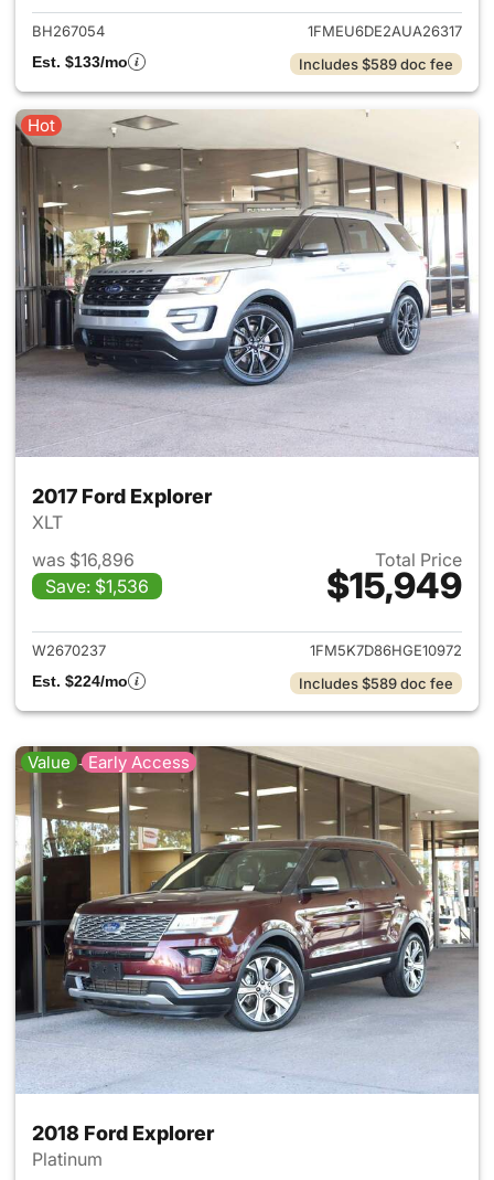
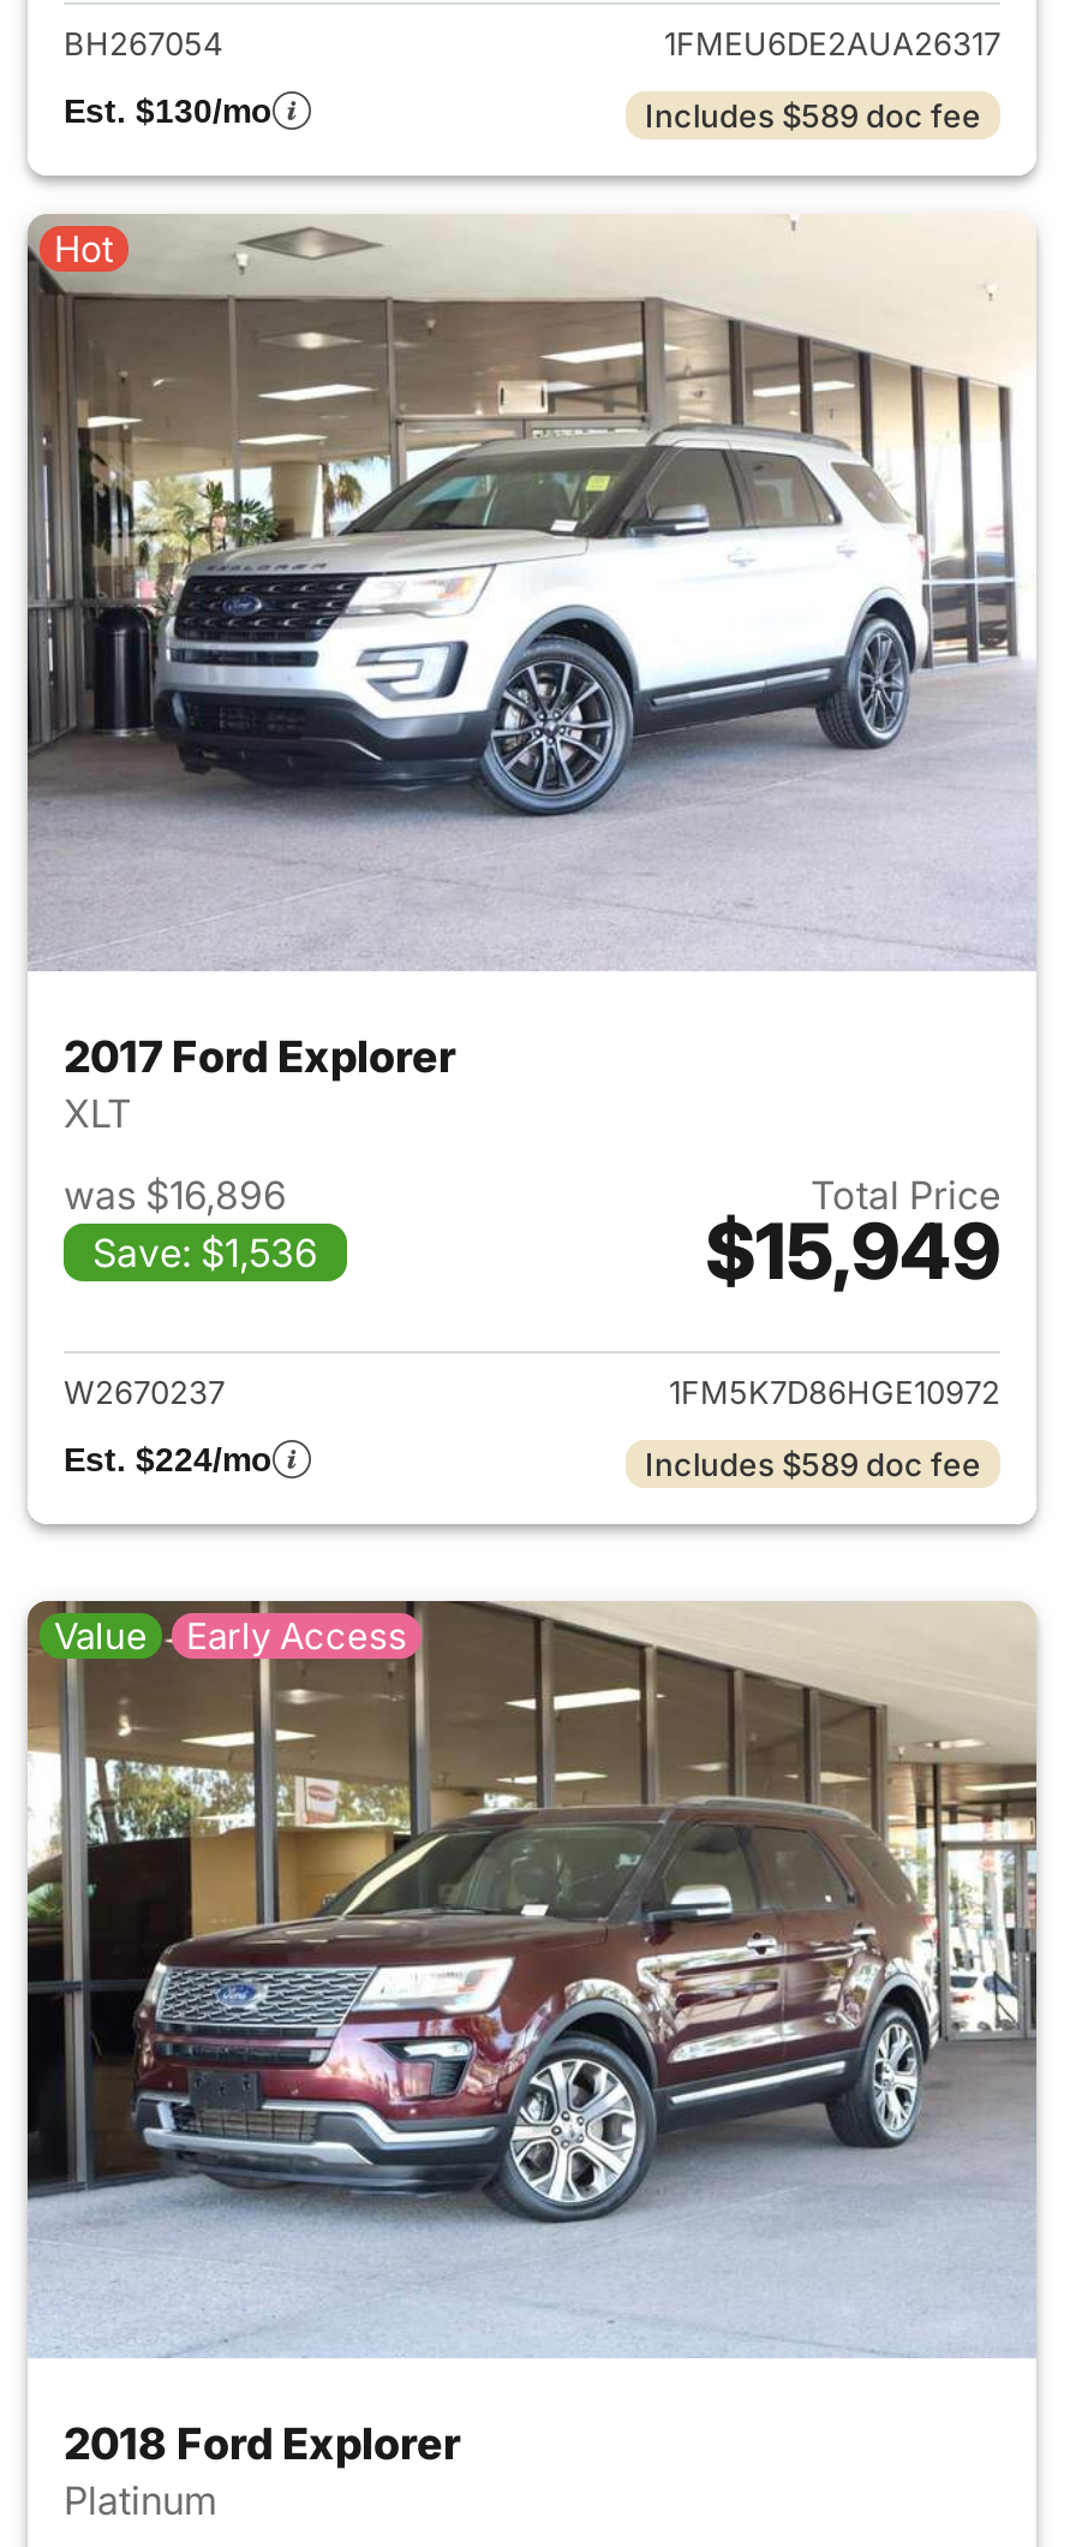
- Est. $133/mo
+ Est. $130/mo
